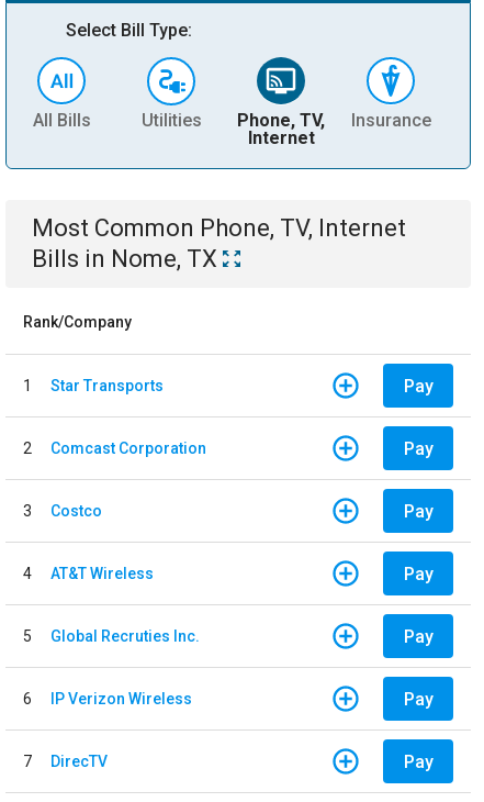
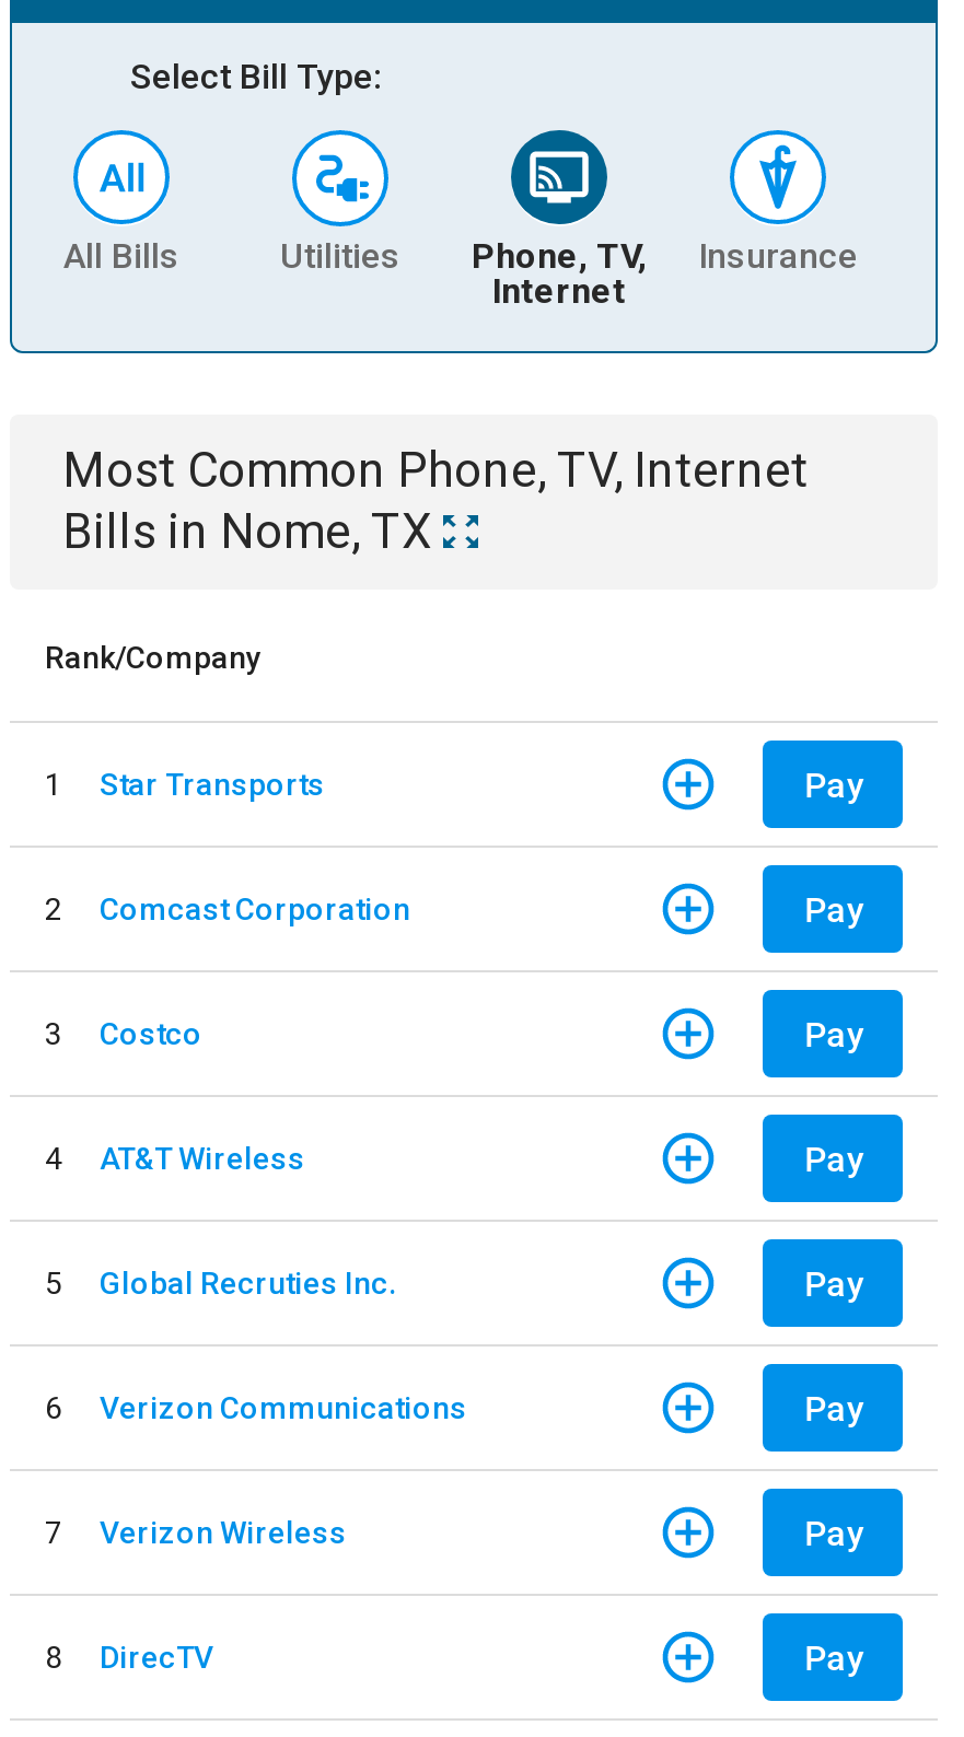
- IP Verizon Wireless
+ Verizon Communications

+ Verizon Wireless
+ Pay
+ 8
